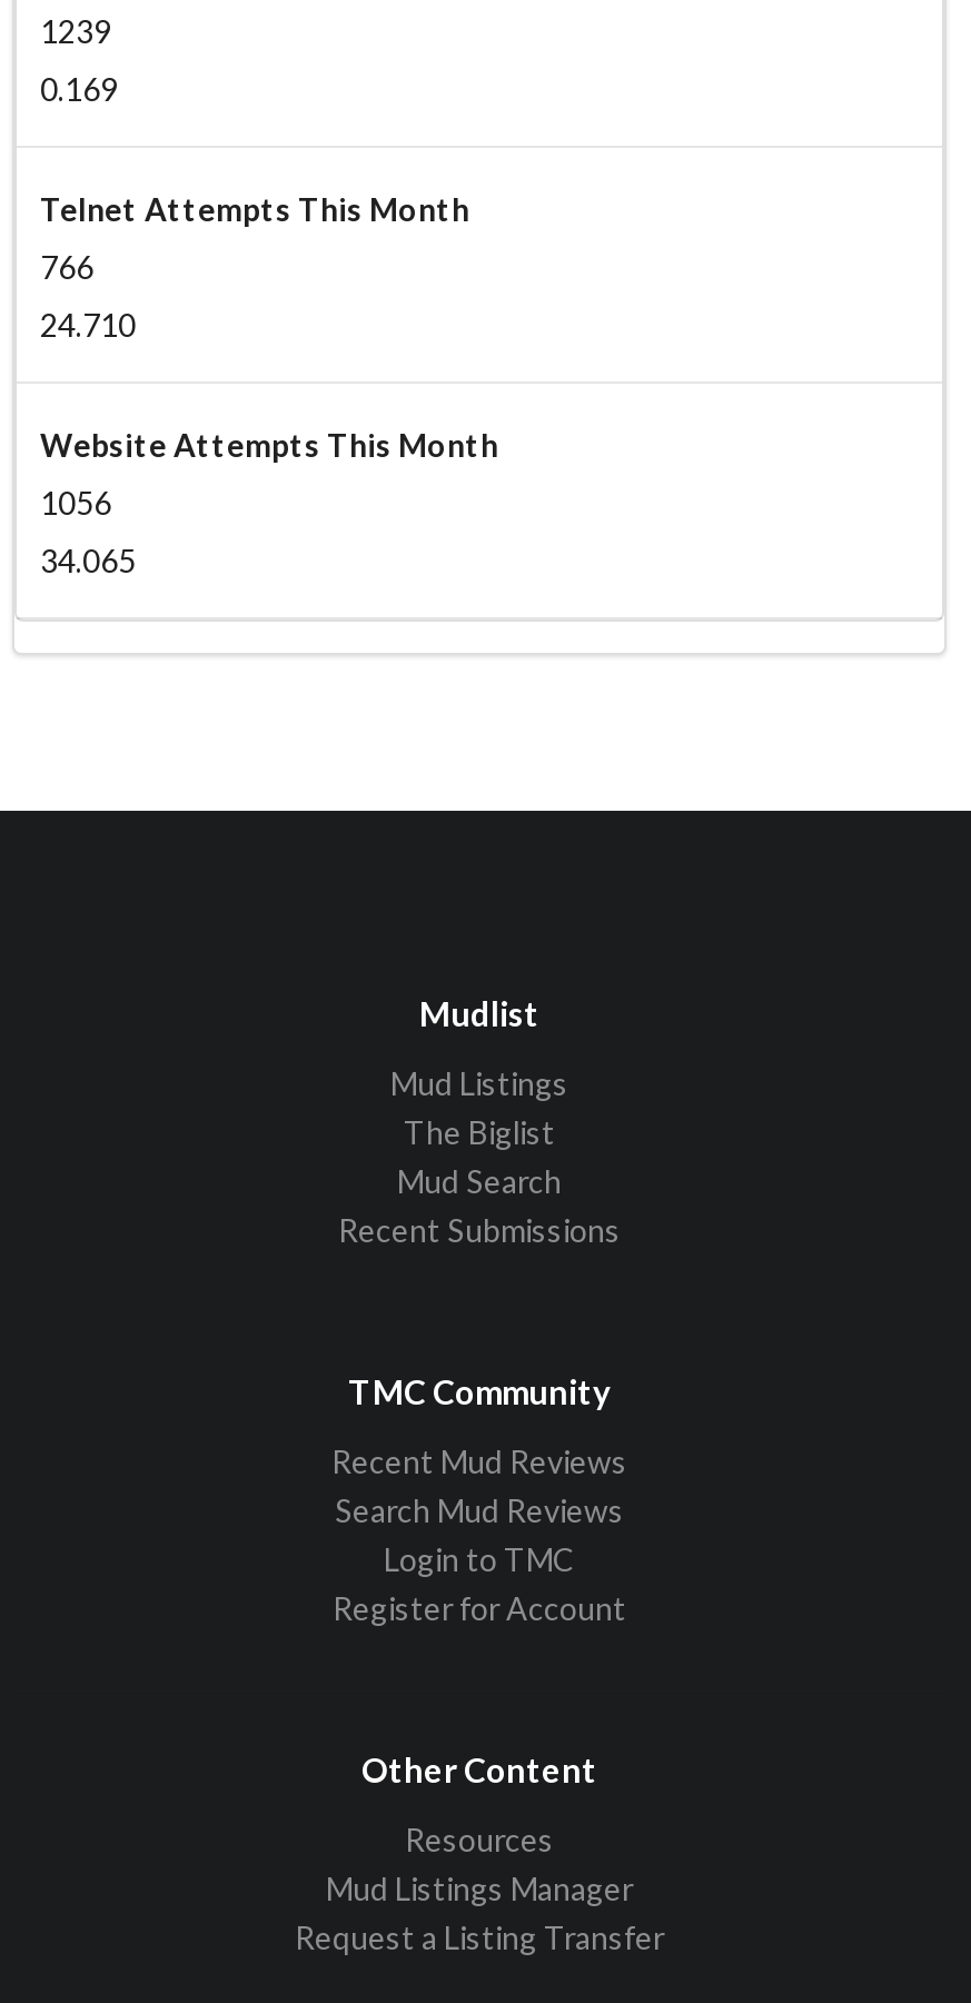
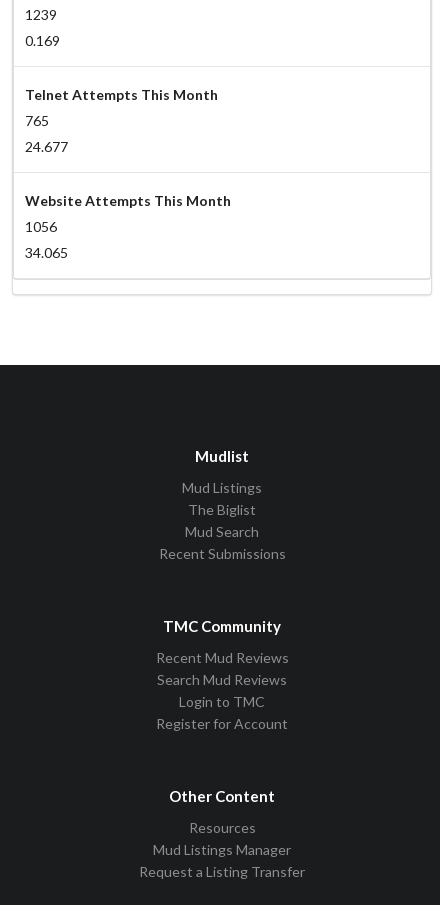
- 766
+ 765

- 24.710
+ 24.677
